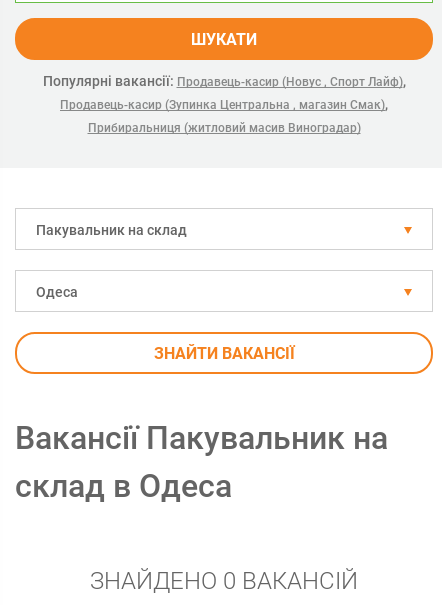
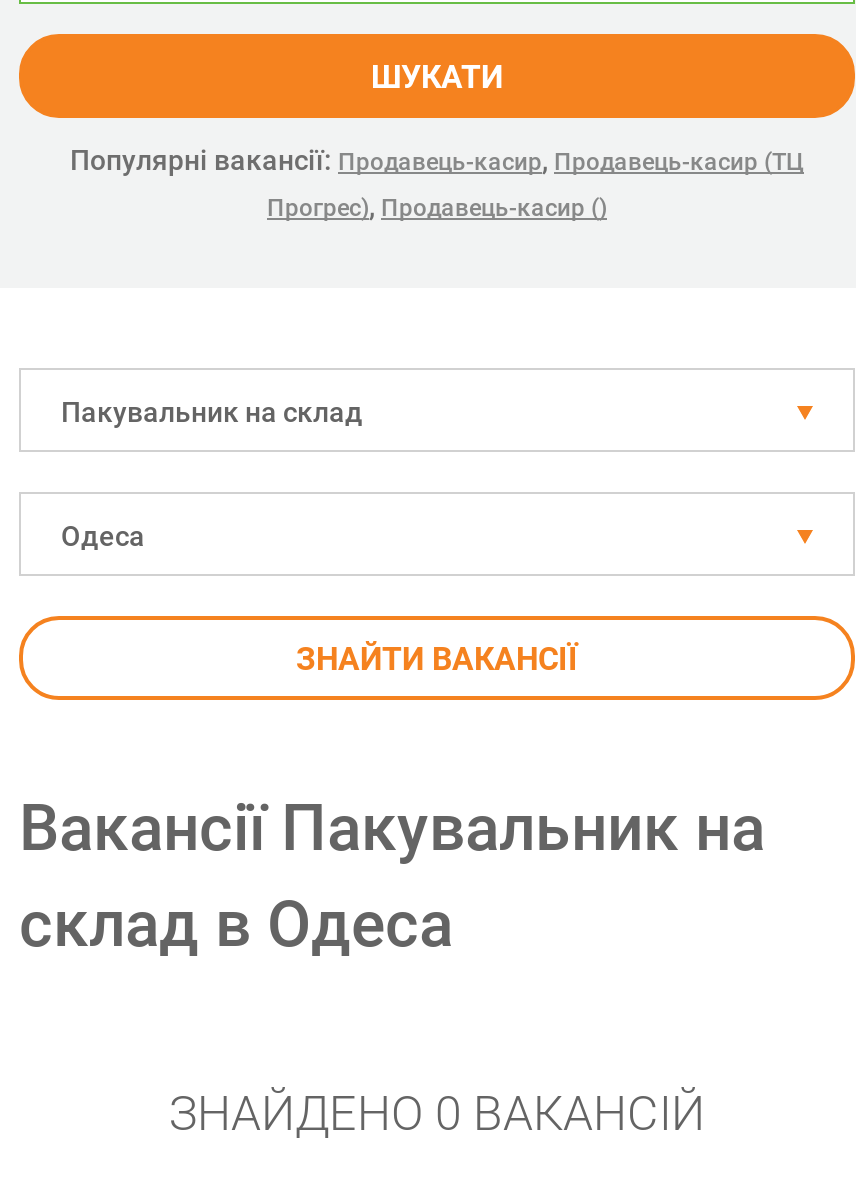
- Популярні вакансії: Продавець-касир (Новус , Спорт Лайф),
- Продавець-касир (Зупинка Центральна , магазин Смак),
- Прибиральниця (житловий масив Виноградар)
+ Популярні вакансії: Продавець-касир, Продавець-касир (ТЦ
+ Прогрес), Продавець-касир ()
